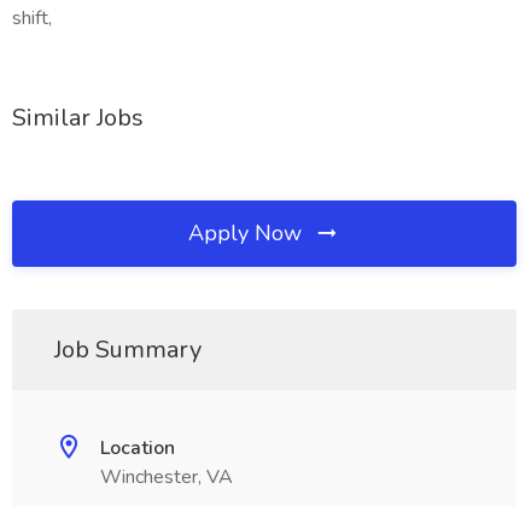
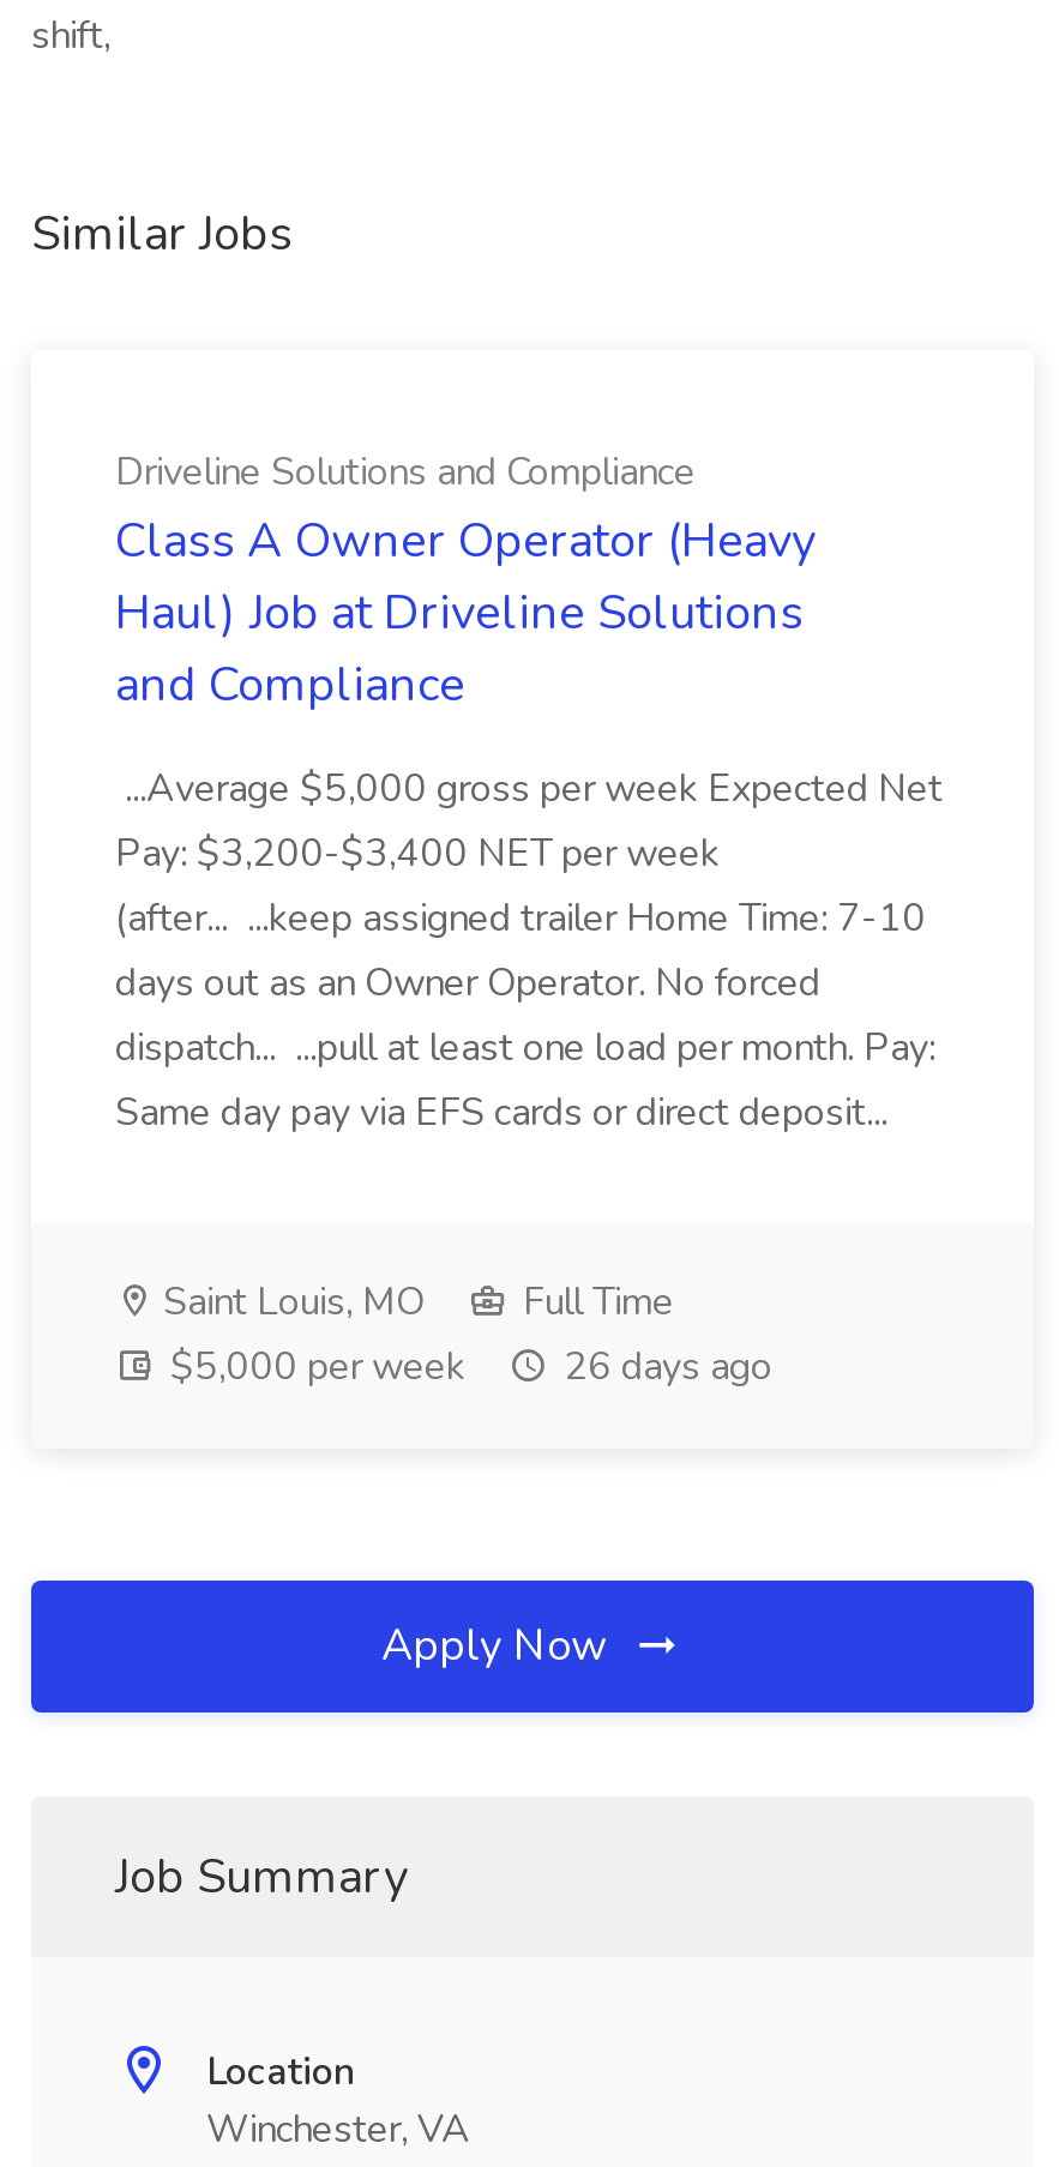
+ Driveline Solutions and Compliance
+ Class A Owner Operator (Heavy
+ Haul) Job at Driveline Solutions
+ and Compliance
+ ...Average $5,000 gross per week Expected Net
+ Pay: $3,200-$3,400 NET per week
+ (after... ...keep assigned trailer Home Time: 7-10
+ days out as an Owner Operator. No forced
+ dispatch... ...pull at least one load per month. Pay:
+ Same day pay via EFS cards or direct deposit...

+ Saint Louis, MO
+ Full Time
+ $5,000 per week
+ 26 days ago
